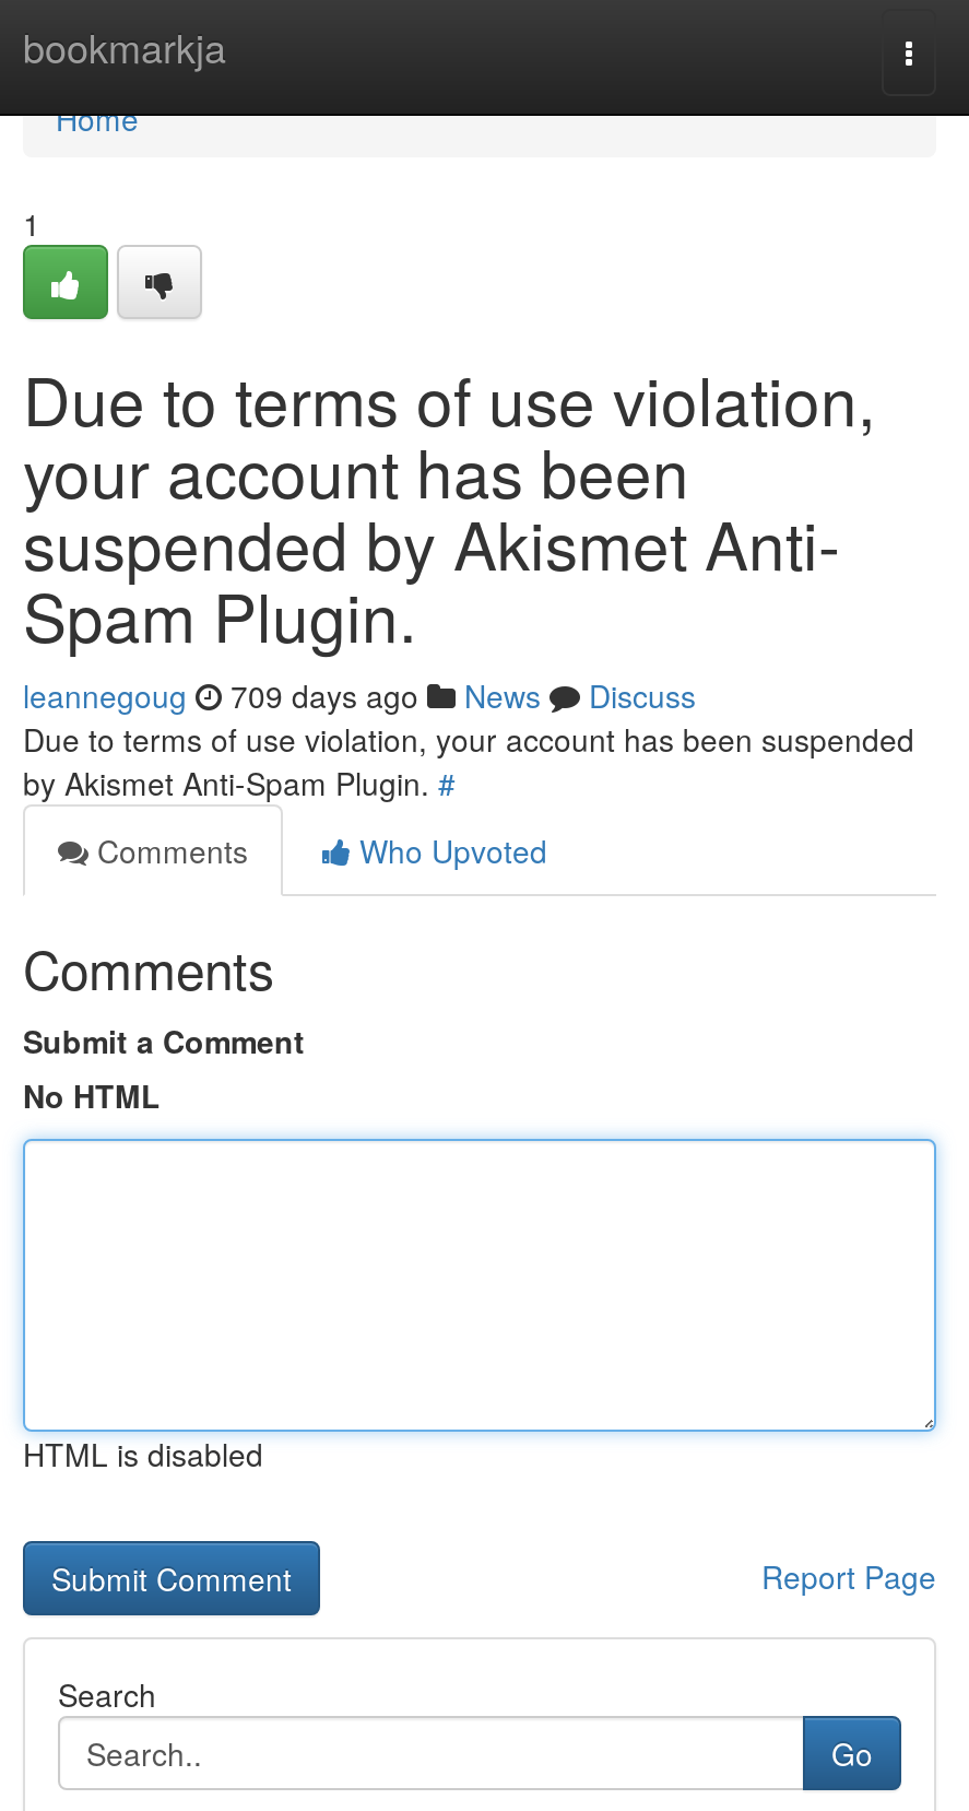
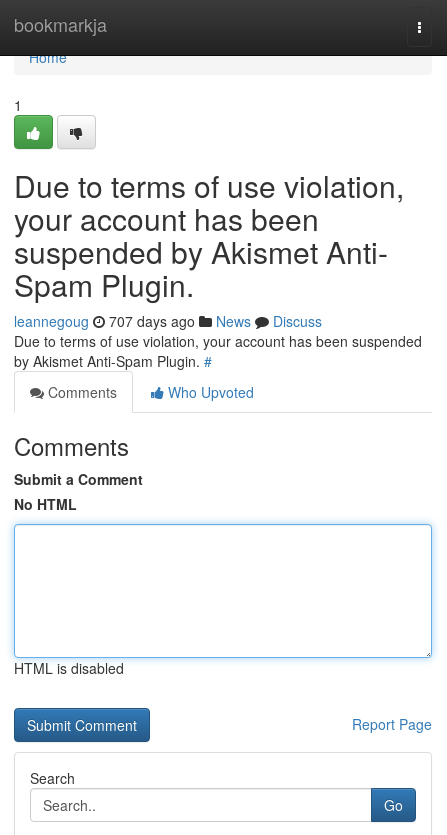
- leannegoug 709 days ago News Discuss
+ leannegoug 707 days ago News Discuss
